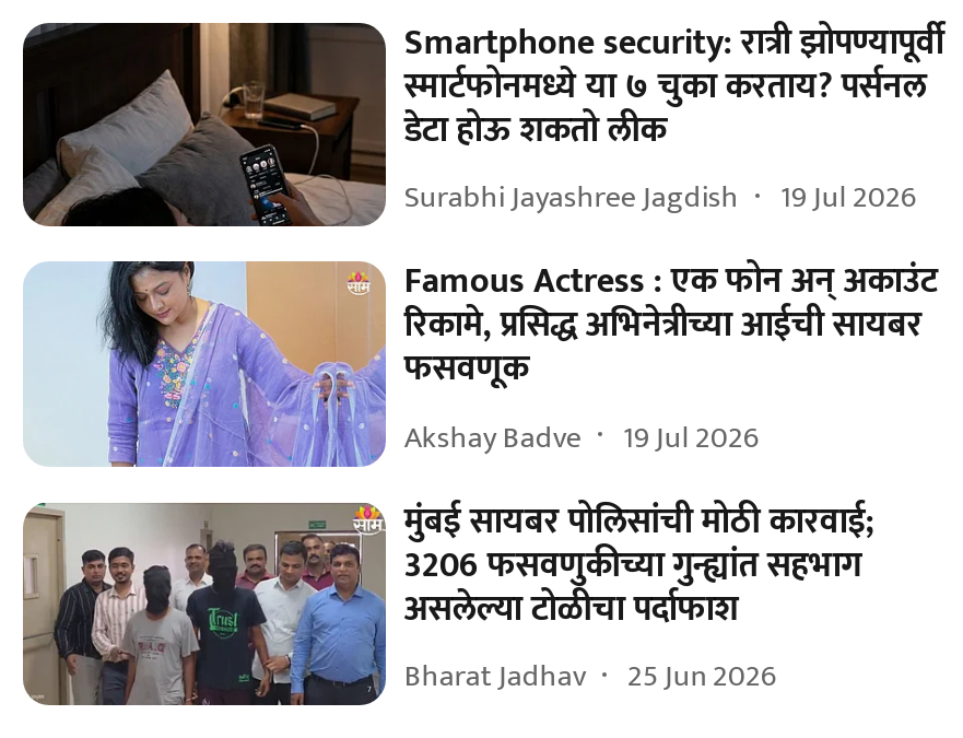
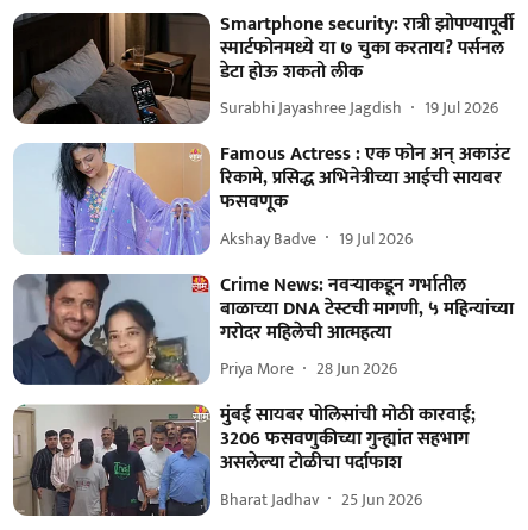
+ [image]
+ Crime News: नवऱ्याकडून गर्भातील
+ बाळाच्या DNA टेस्टची मागणी, ५ महिन्यांच्या
+ गरोदर महिलेची आत्महत्या
+ Priya More
+ 28 Jun 2026
